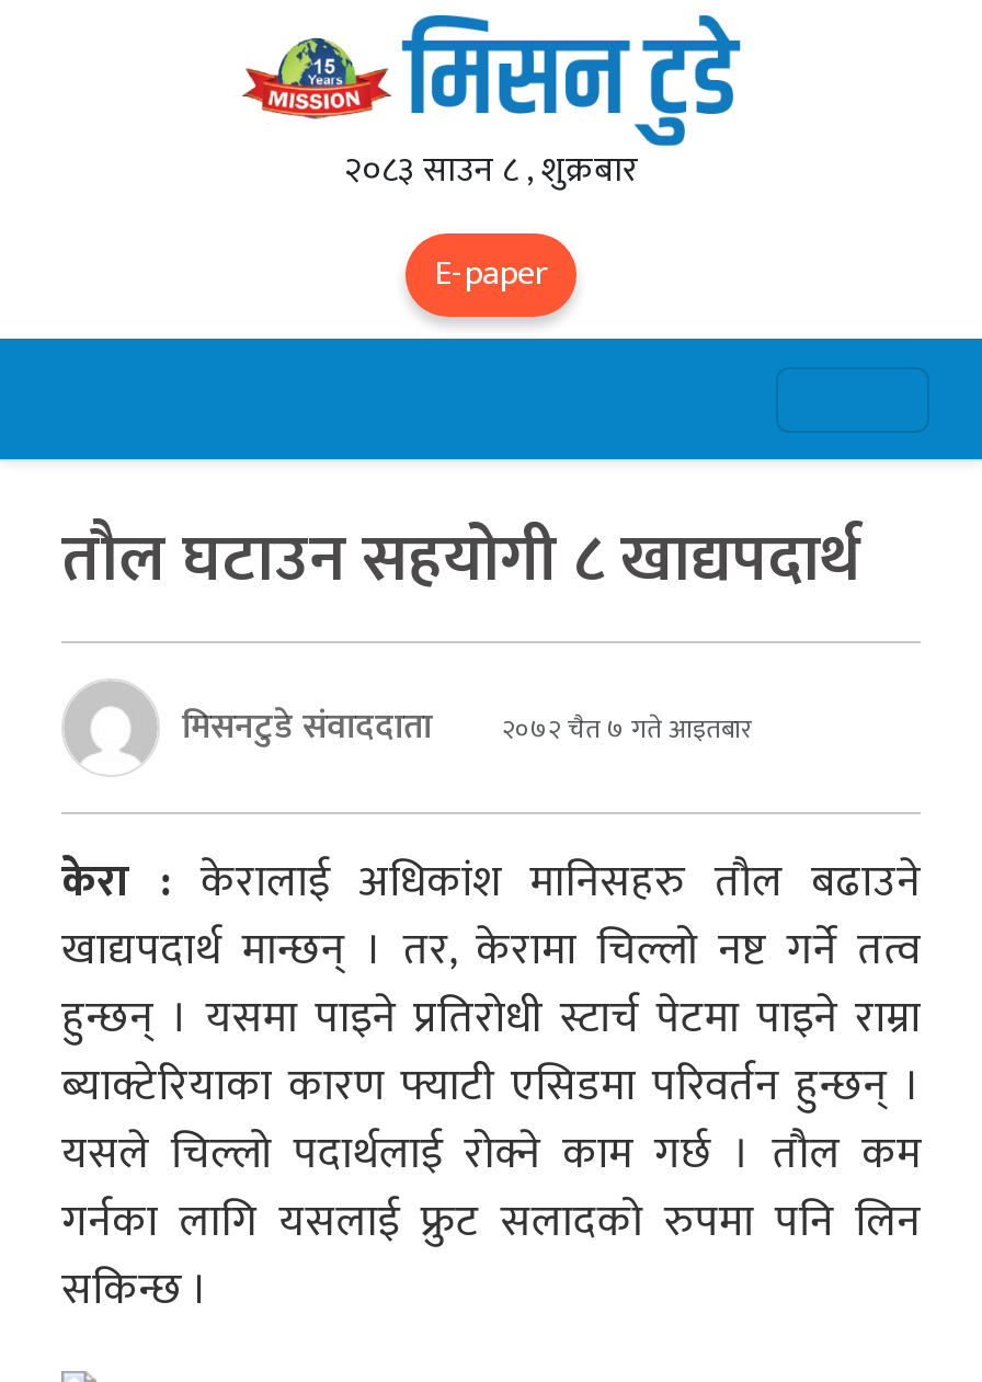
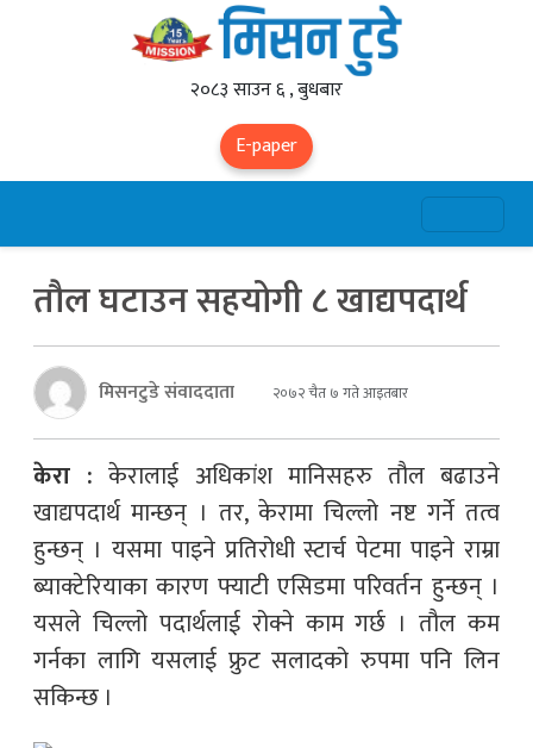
- २०८३ साउन ८ , शुक्रबार
+ २०८३ साउन ६ , बुधबार
